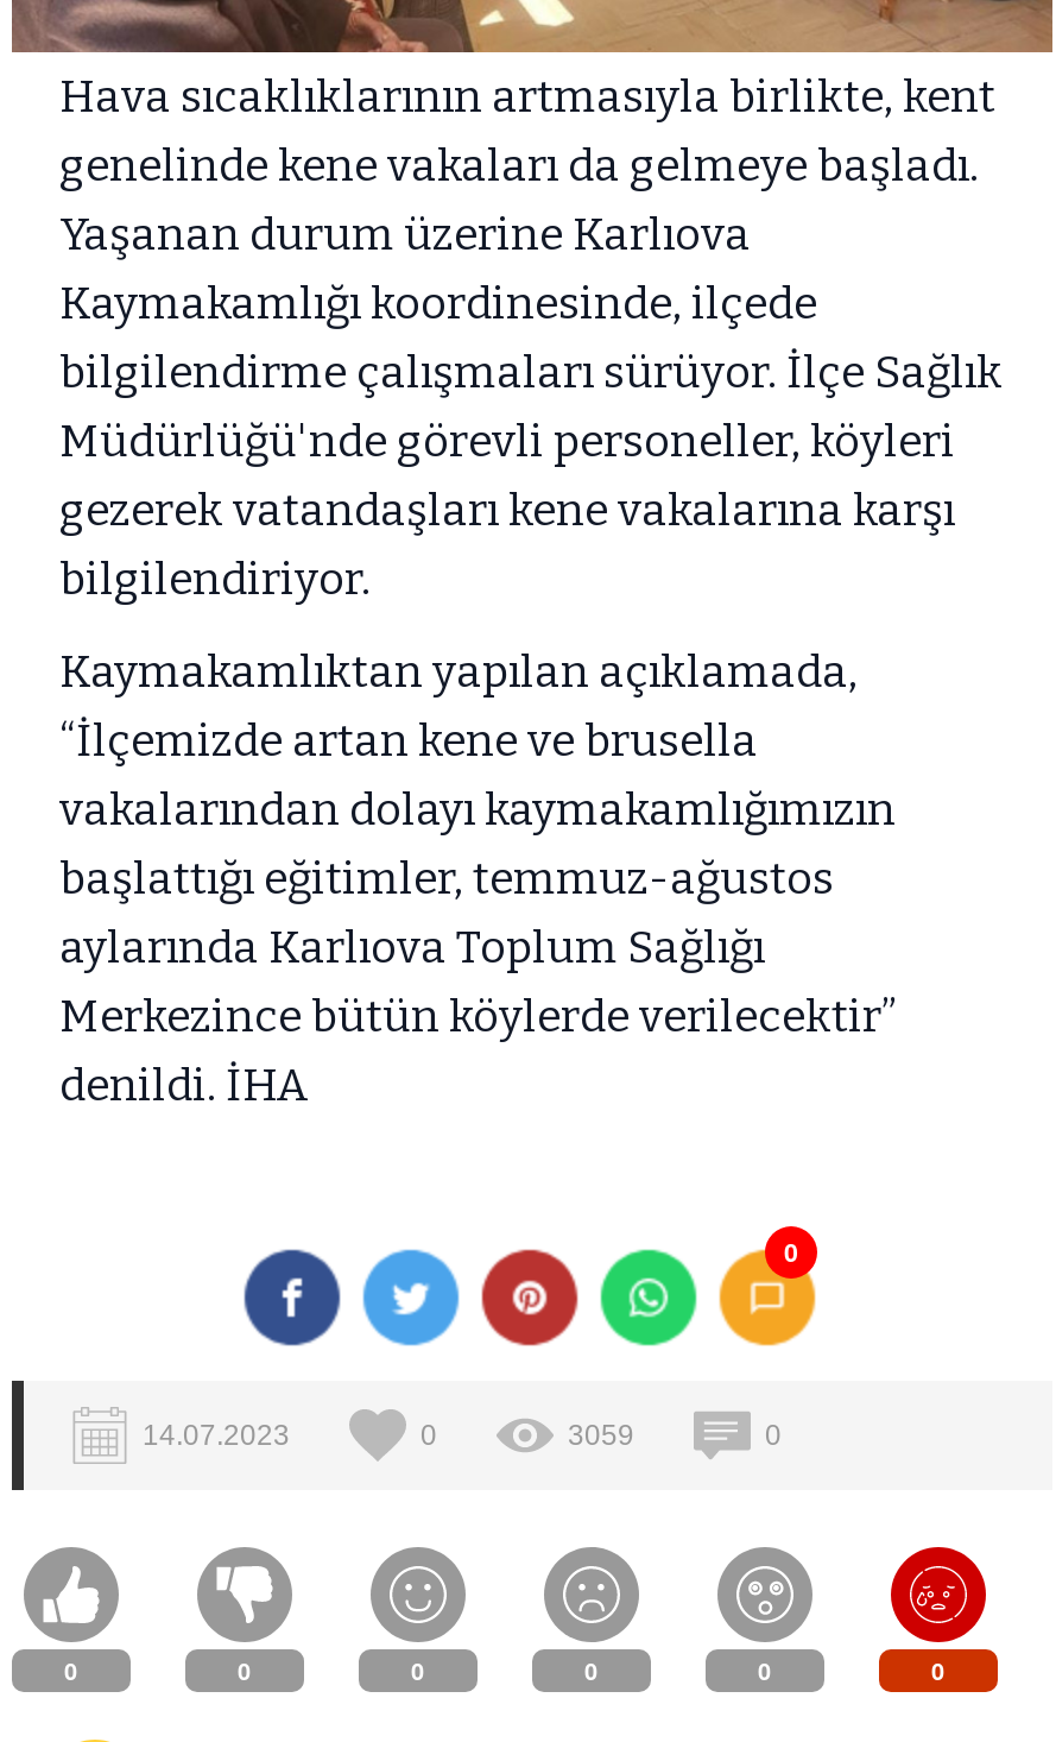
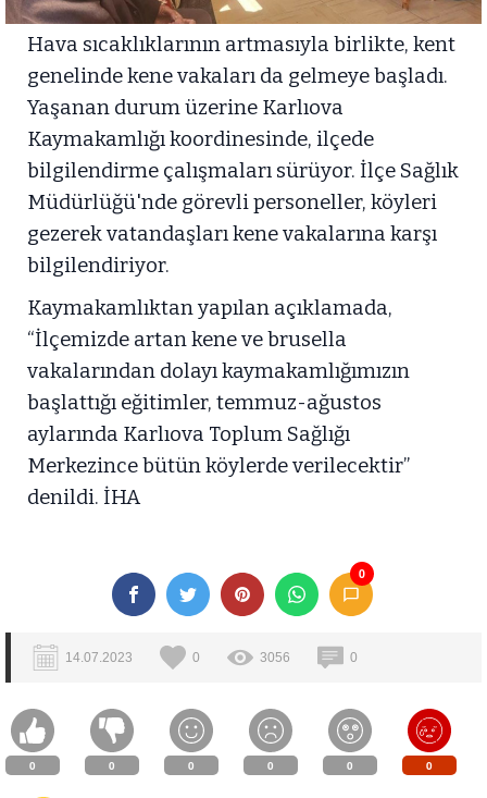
- 3059
+ 3056
